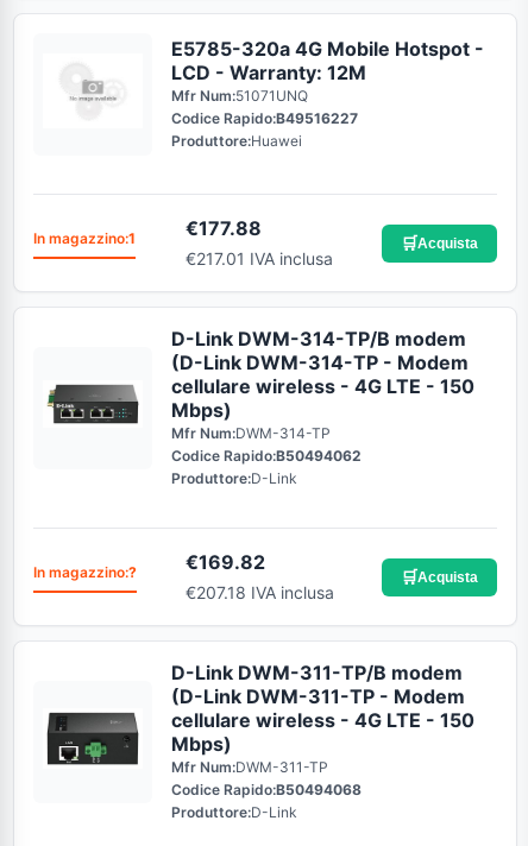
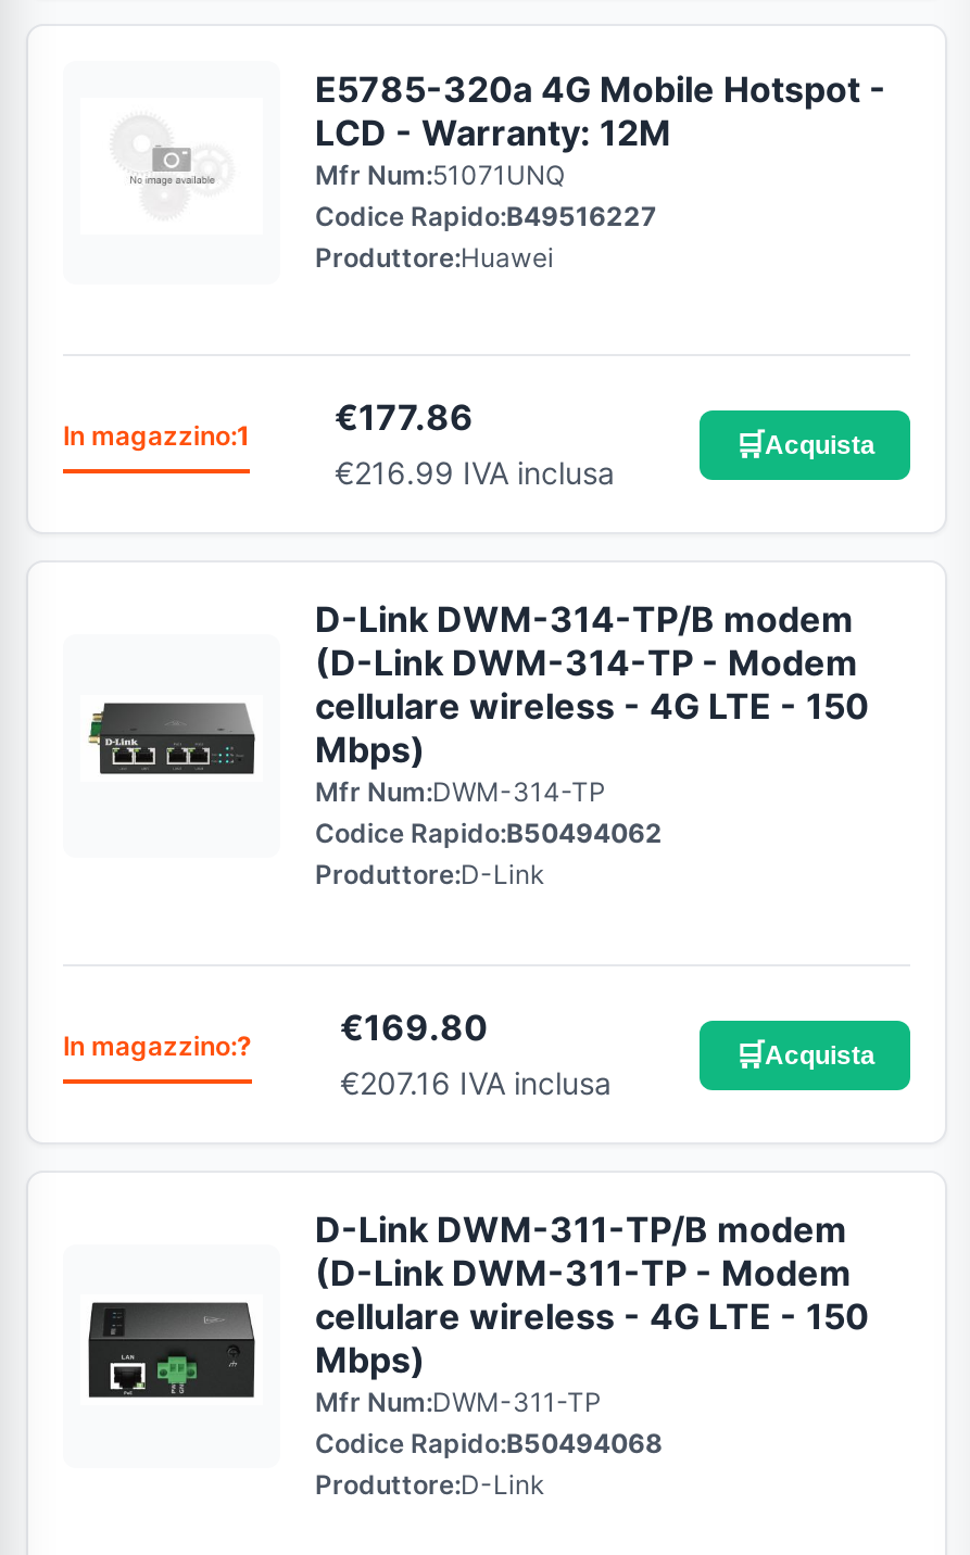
- €177.88
+ €177.86

- €217.01 IVA inclusa
+ €216.99 IVA inclusa

- €169.82
+ €169.80

- €207.18 IVA inclusa
+ €207.16 IVA inclusa
